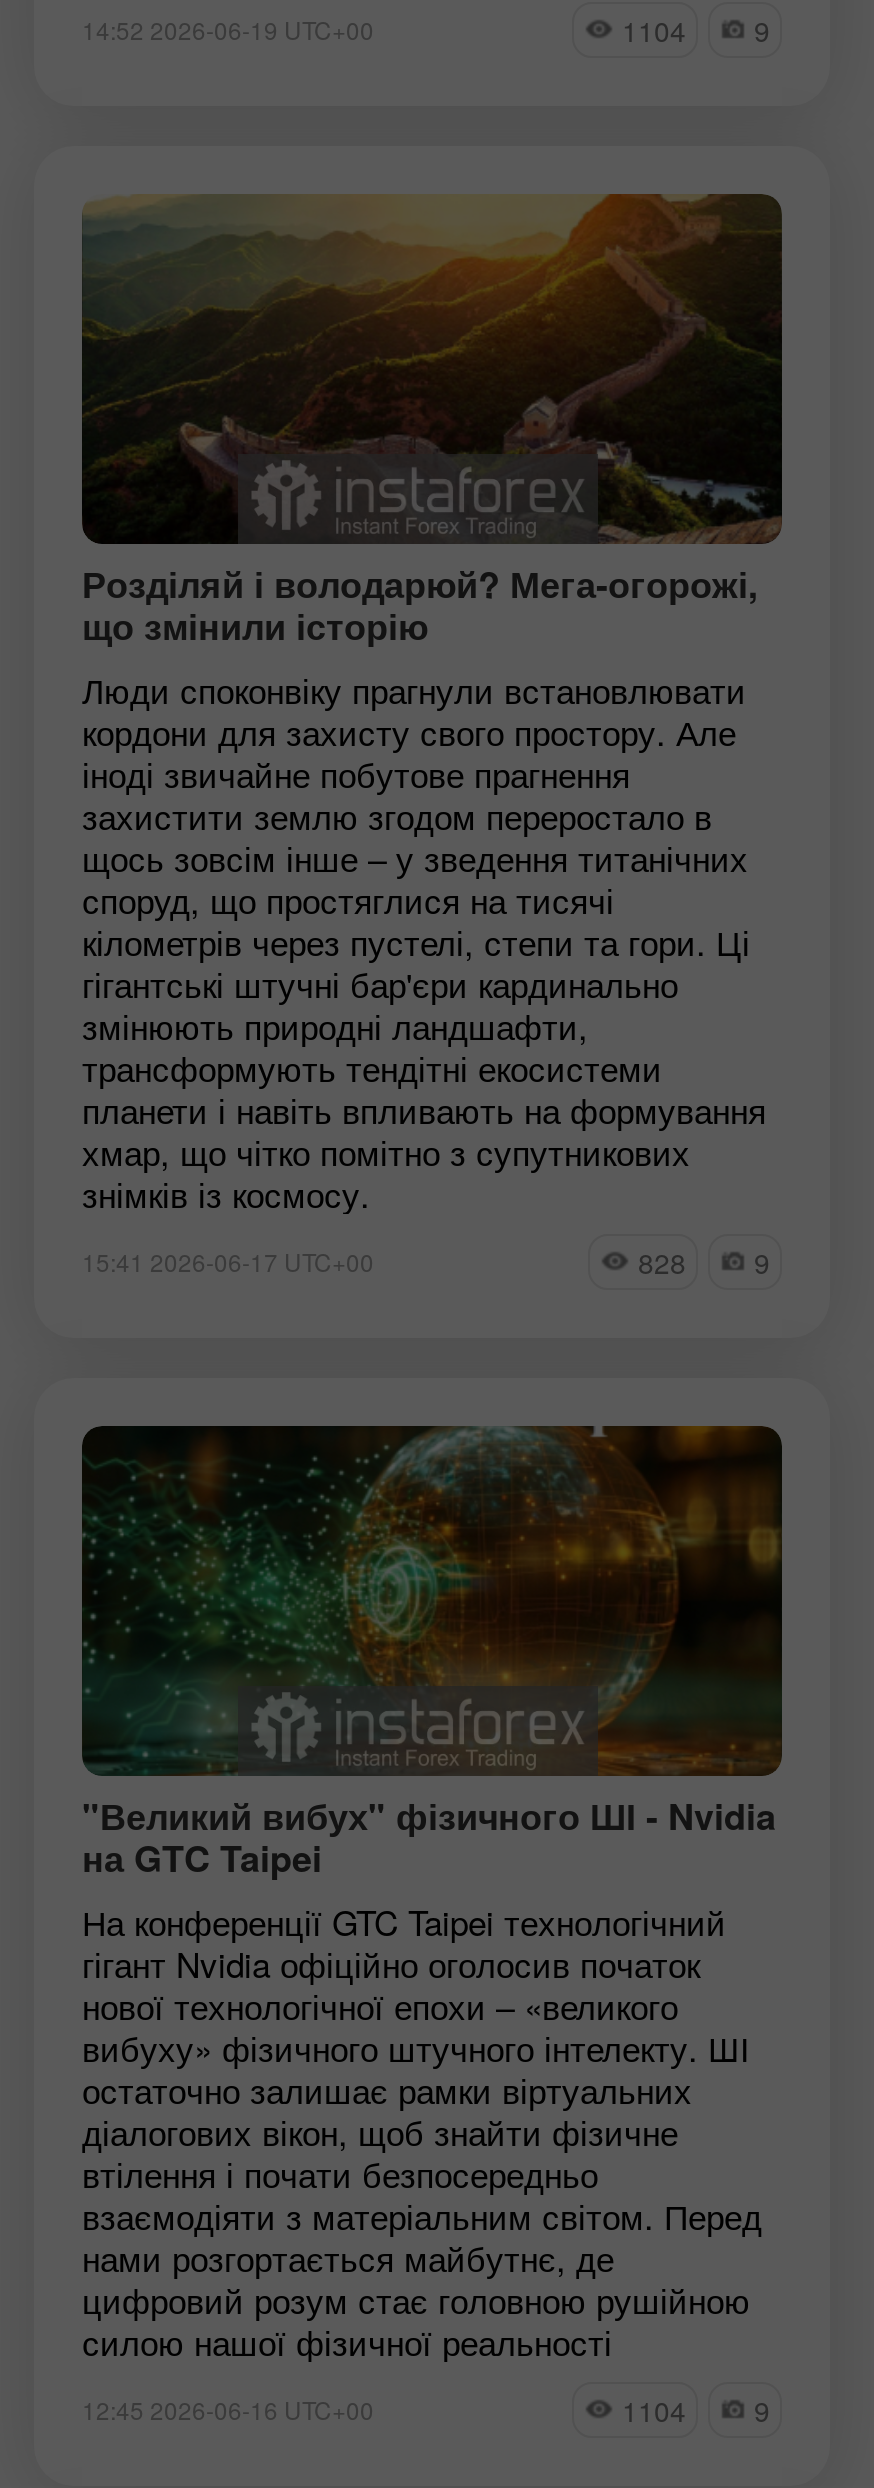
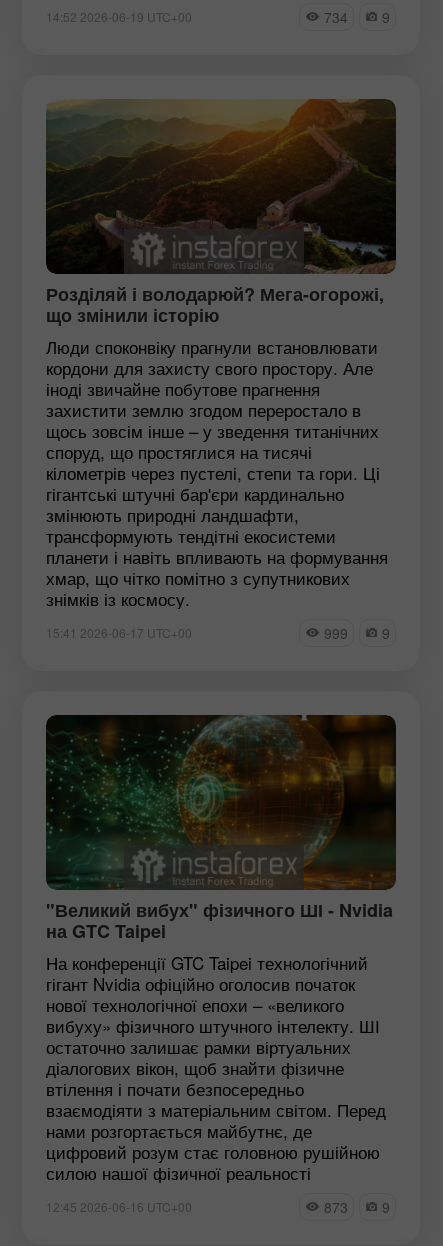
- 1104 9
+ 734 9

- 828 9
+ 999 9

- 1104 9
+ 873 9
